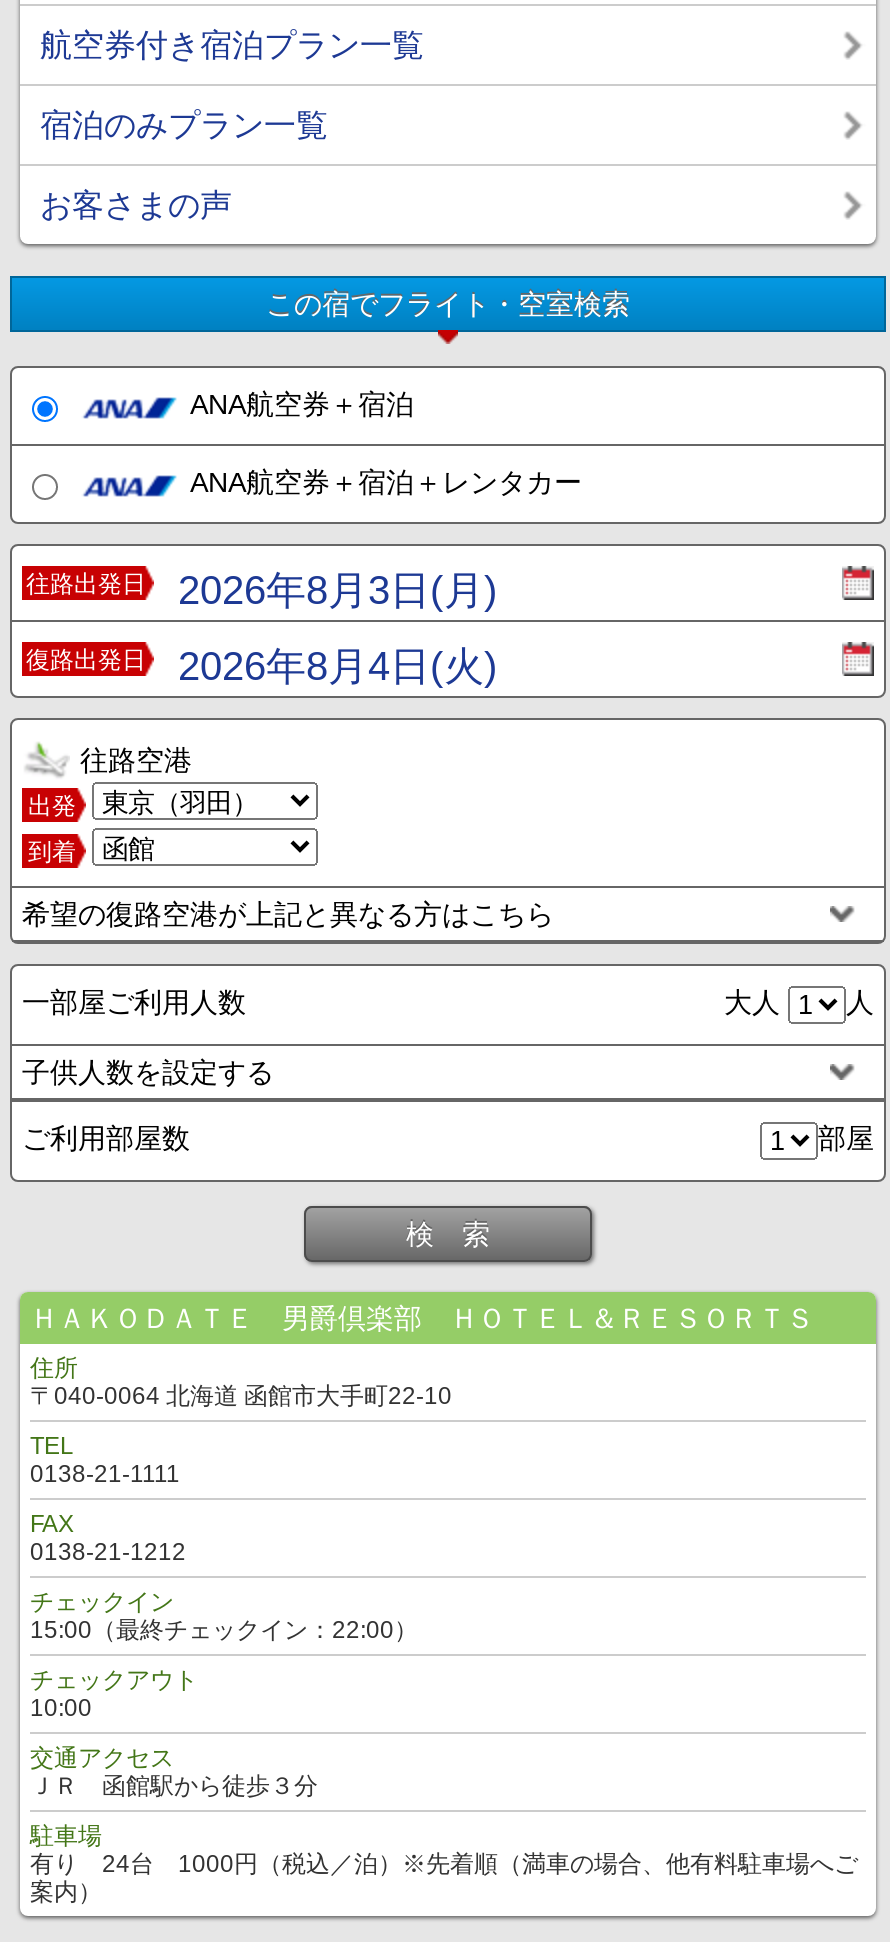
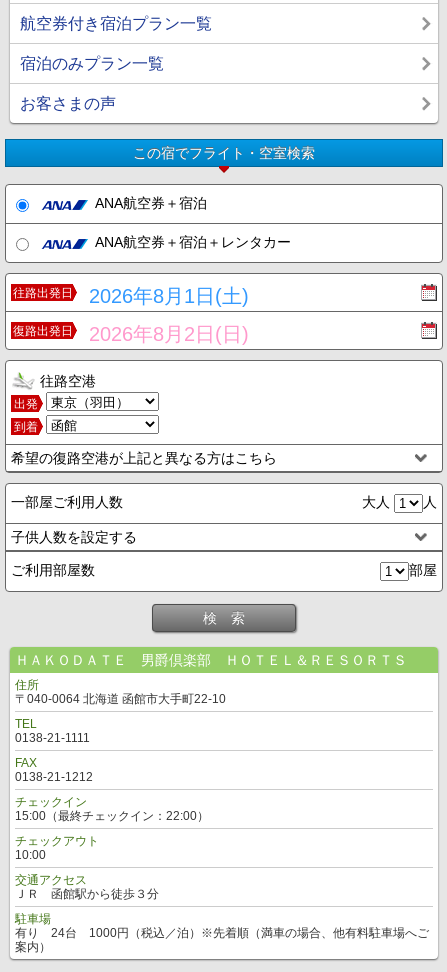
- 往路出発日 2026年8月3日(月)
+ 往路出発日 2026年8月1日(土)

- 復路出発日 2026年8月4日(火)
+ 復路出発日 2026年8月2日(日)
